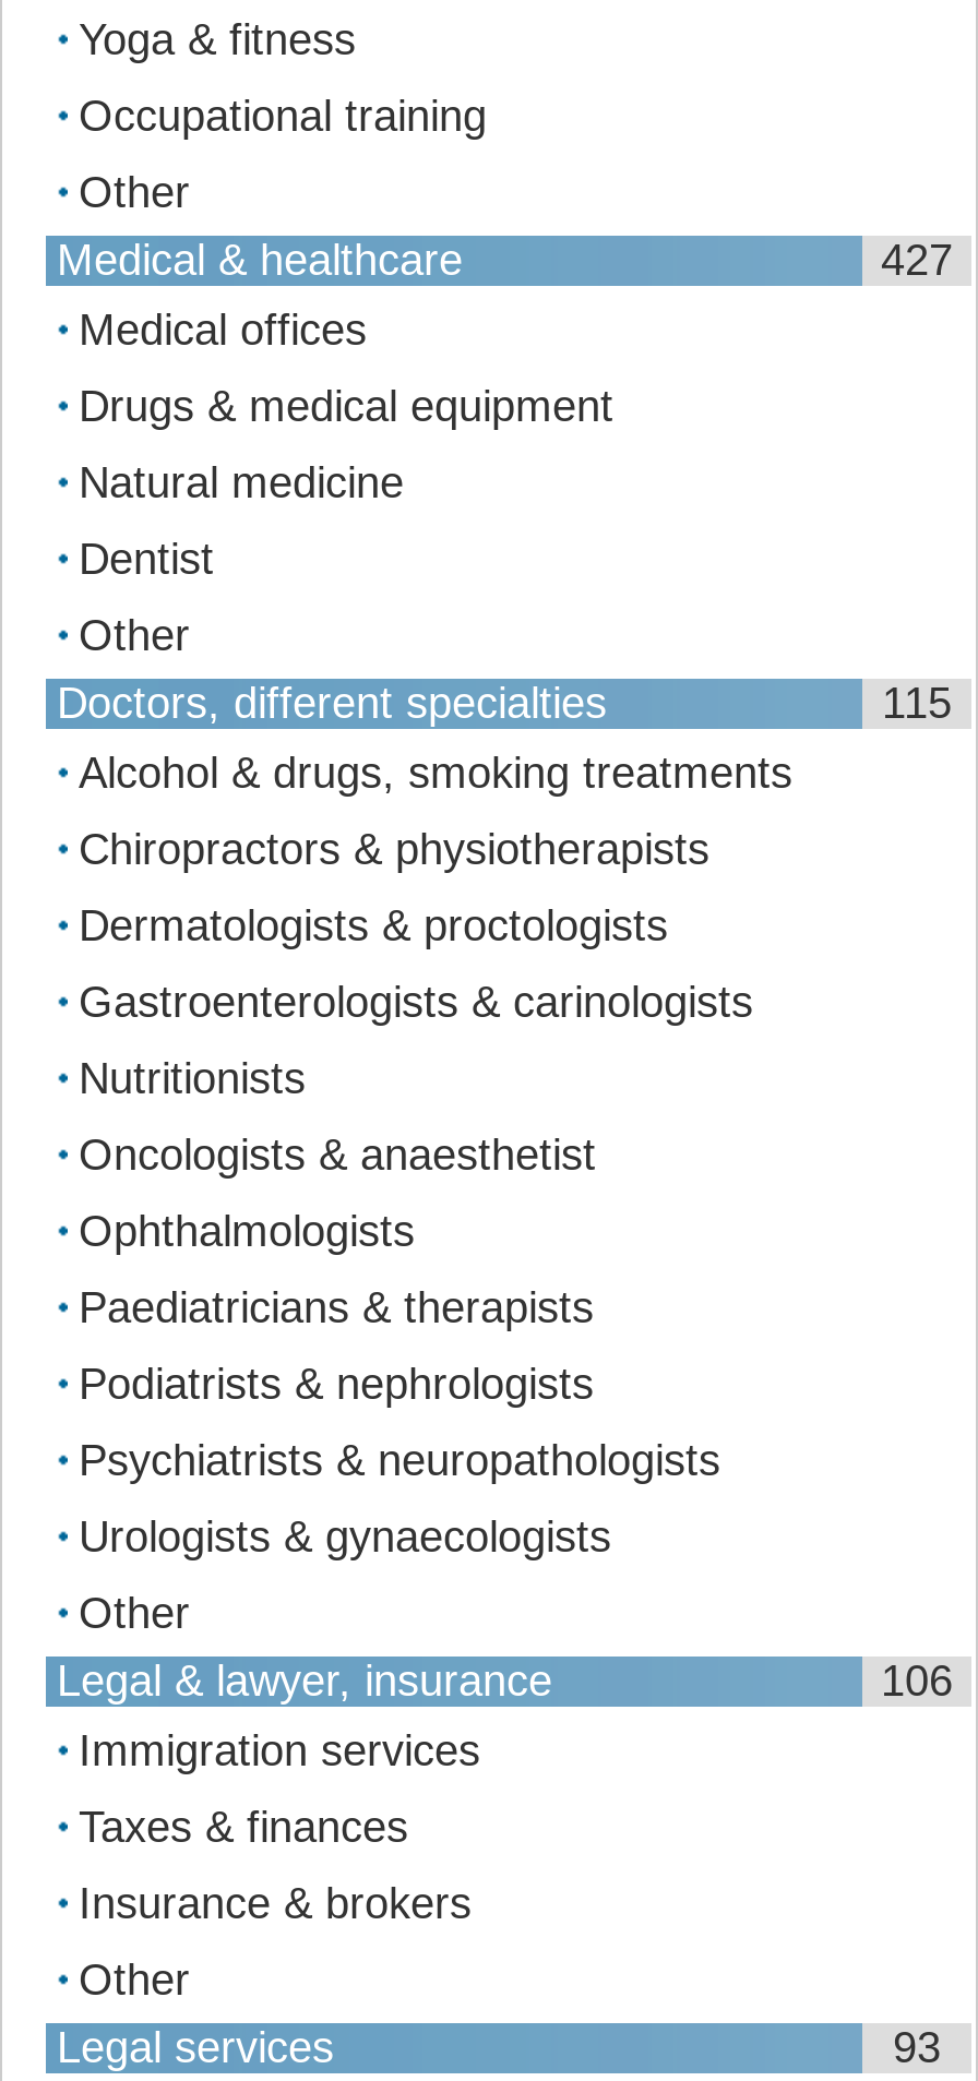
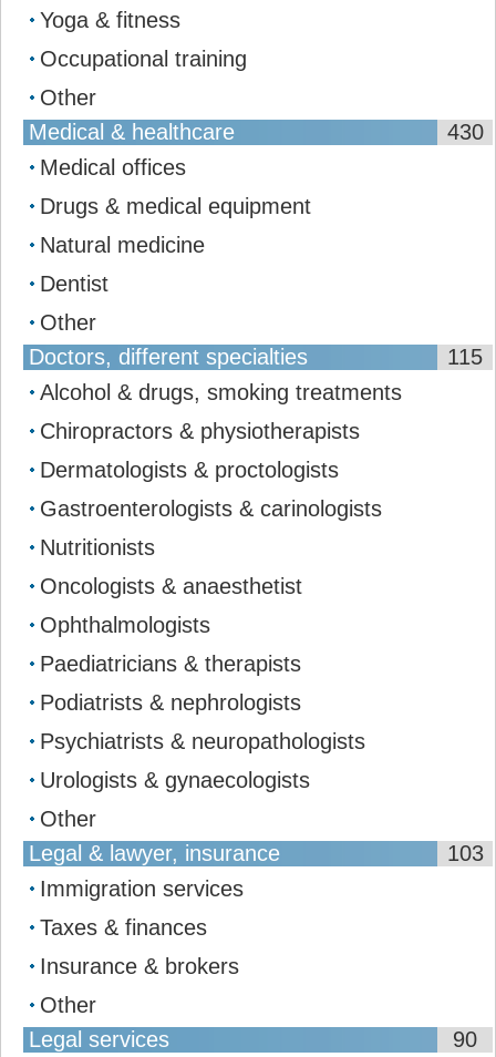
- 427
+ 430

- 106
+ 103

- 93
+ 90
